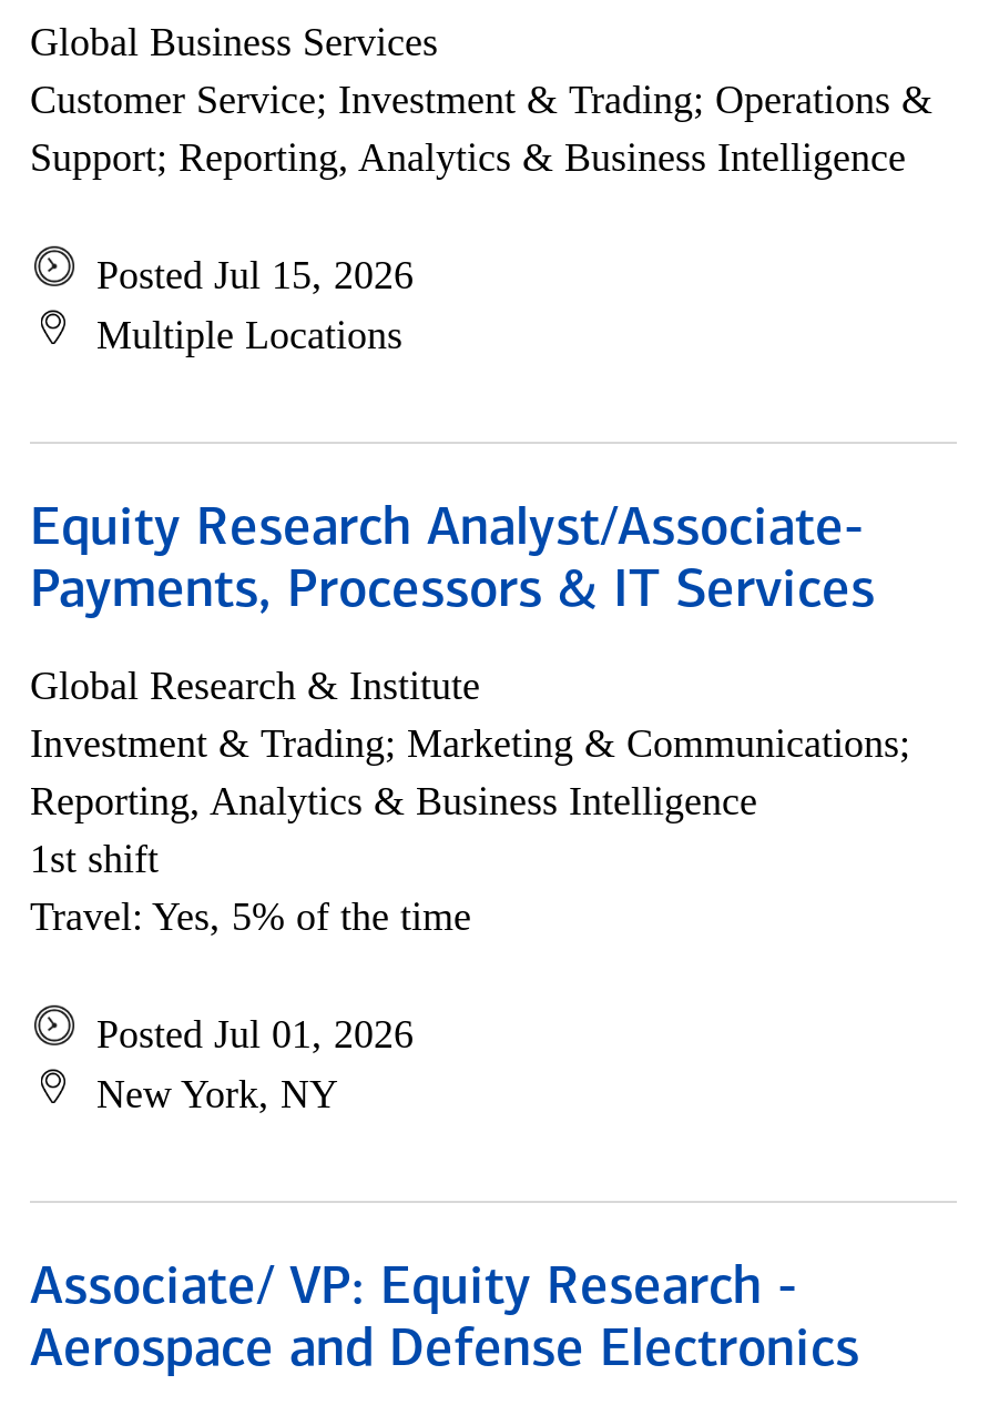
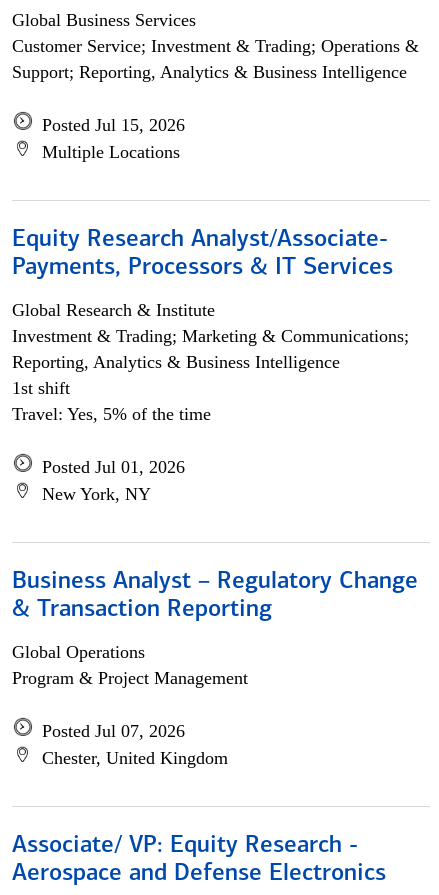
+ Business Analyst – Regulatory Change
+ & Transaction Reporting
+ Global Operations
+ Program & Project Management
+ Posted Jul 07, 2026
+ Chester, United Kingdom
